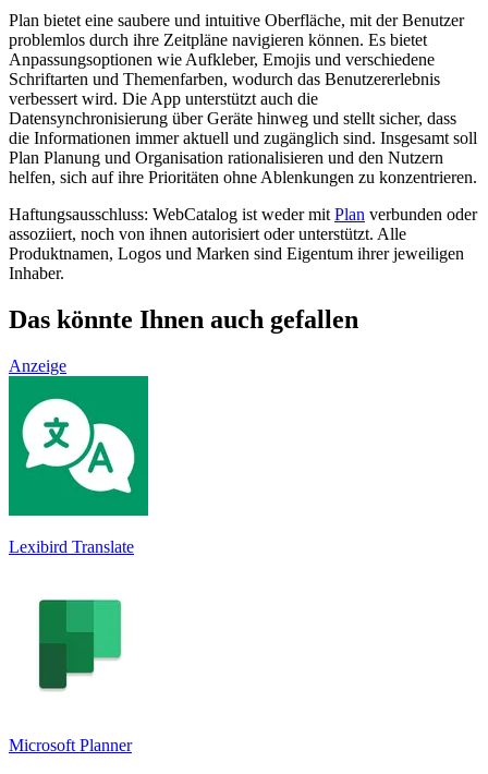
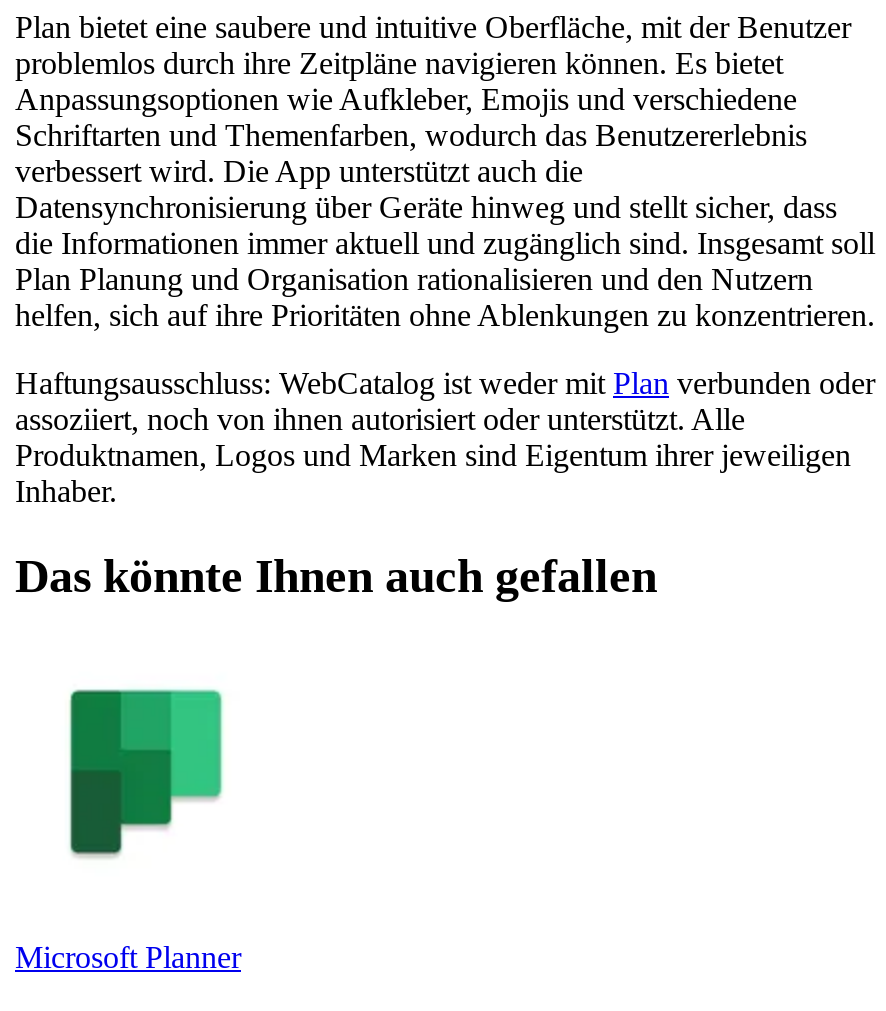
- Anzeige

- [image]
- Lexibird Translate
